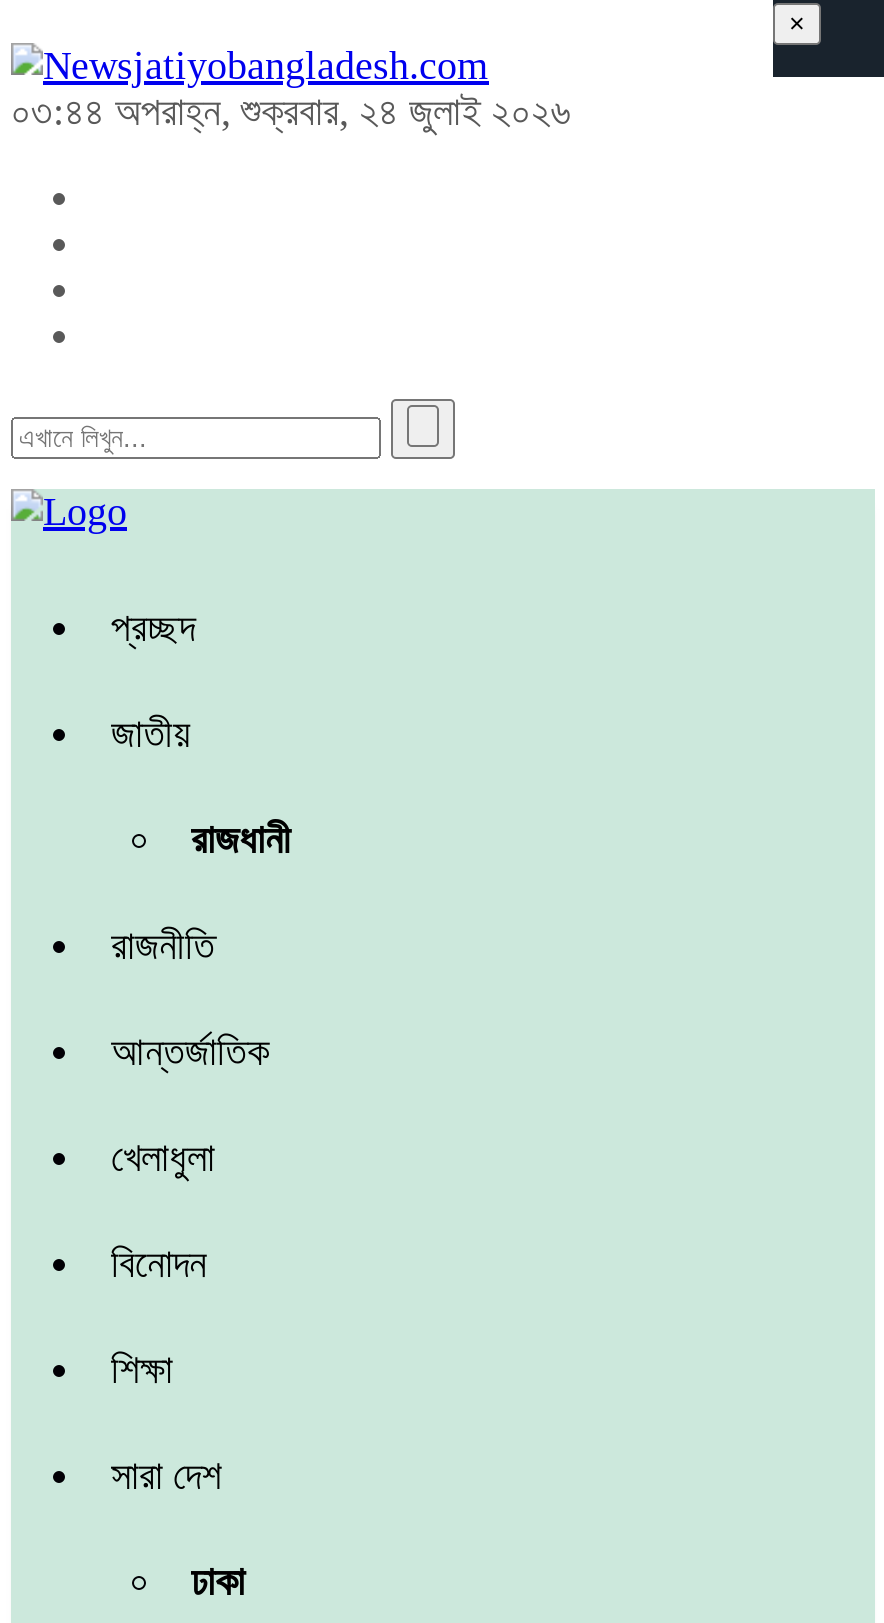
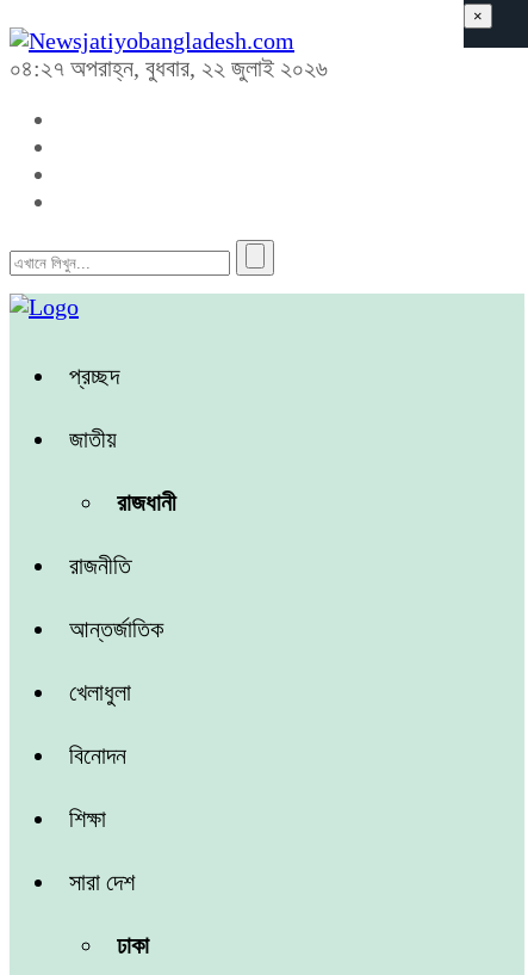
- ০৩:৪৪ অপরাহ্ন, শুক্রবার, ২৪ জুলাই ২০২৬
+ ০৪:২৭ অপরাহ্ন, বুধবার, ২২ জুলাই ২০২৬
